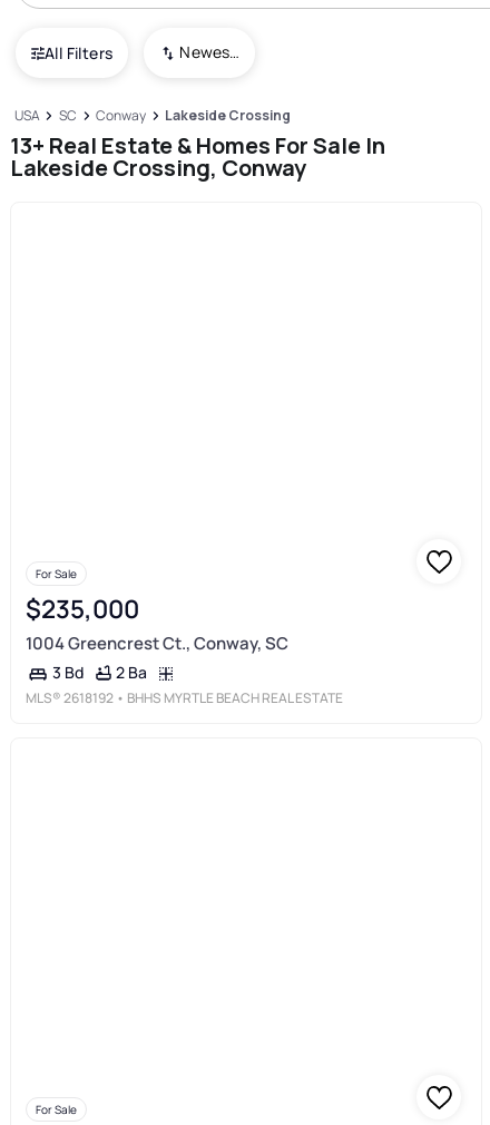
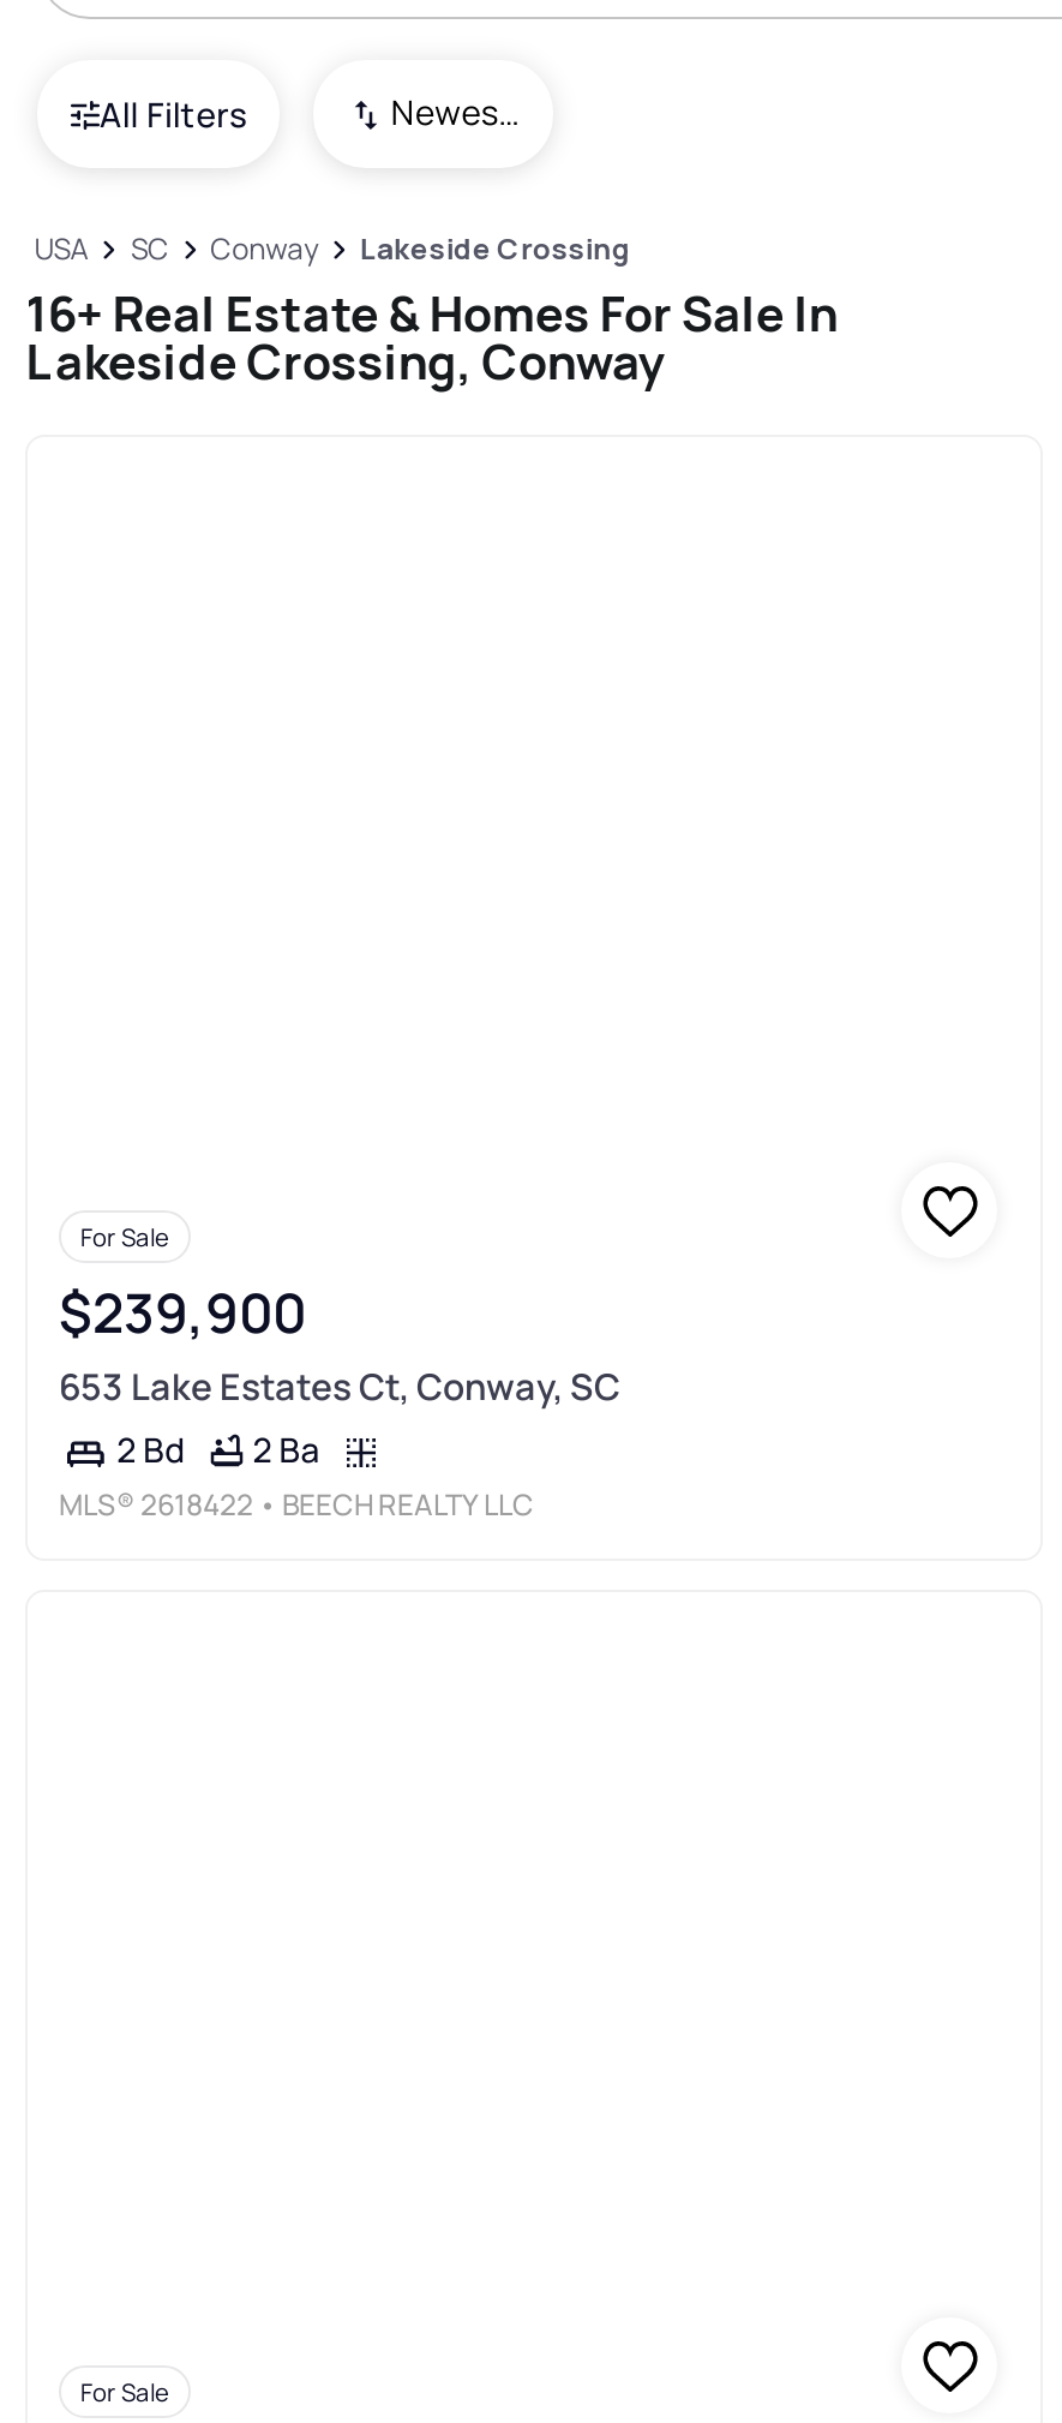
- 13+ Real Estate & Homes For Sale In
+ 16+ Real Estate & Homes For Sale In

- $235,000
- 1004 Greencrest Ct., Conway, SC
- 3 Bd
+ $239,900
+ 653 Lake Estates Ct, Conway, SC
+ 2 Bd

- MLS® 2618192 • BHHS MYRTLE BEACH REAL ESTATE
+ MLS® 2618422 • BEECH REALTY LLC
